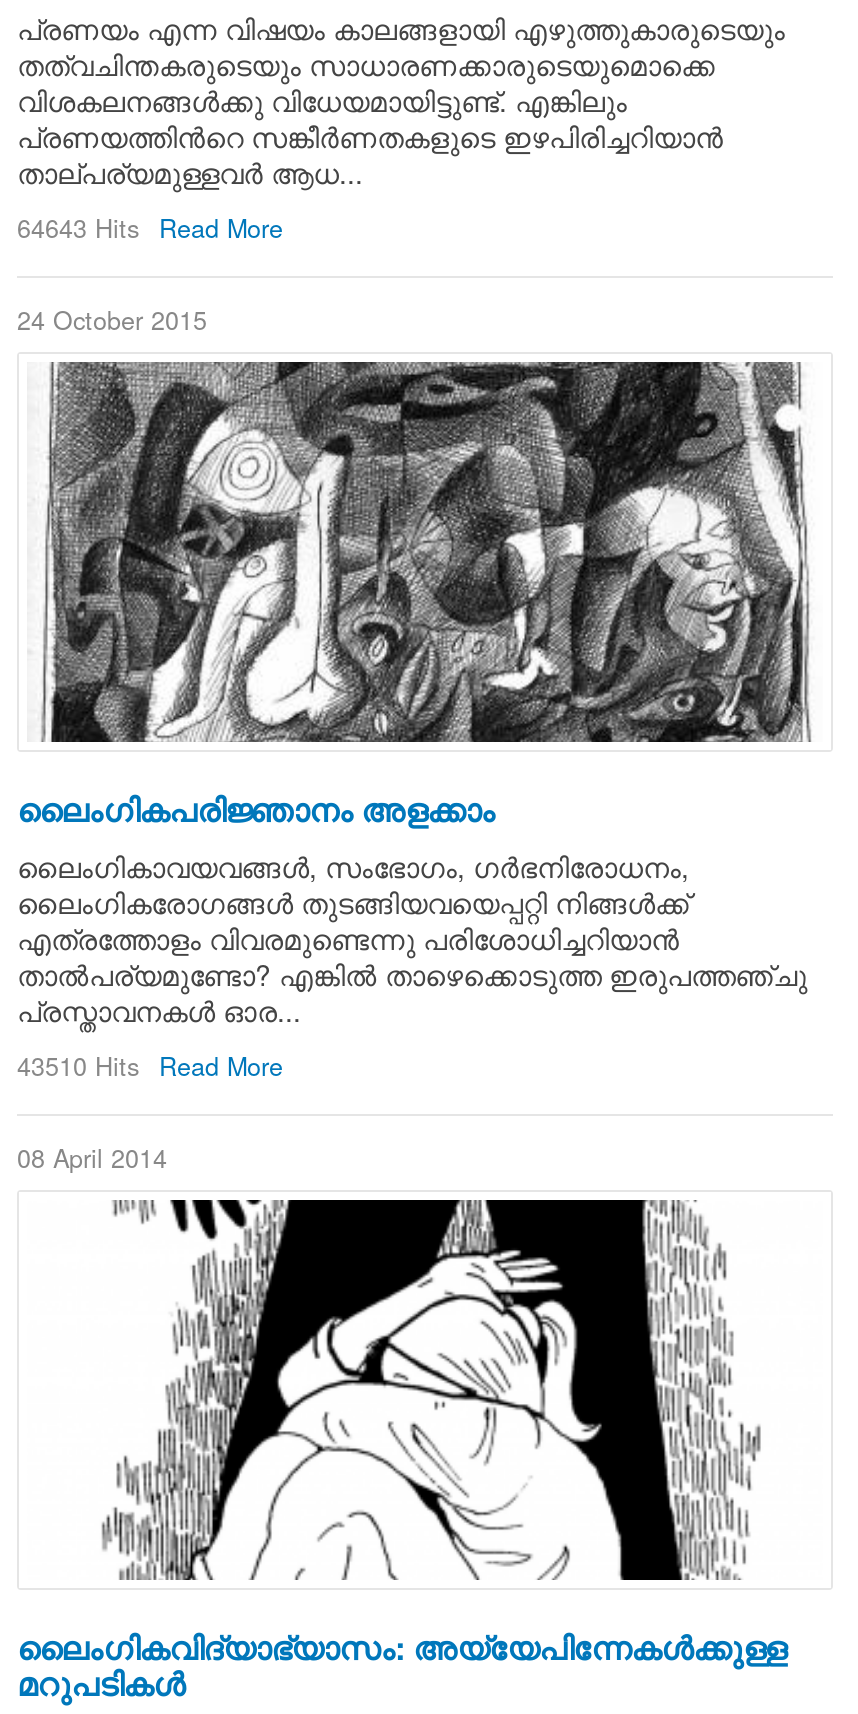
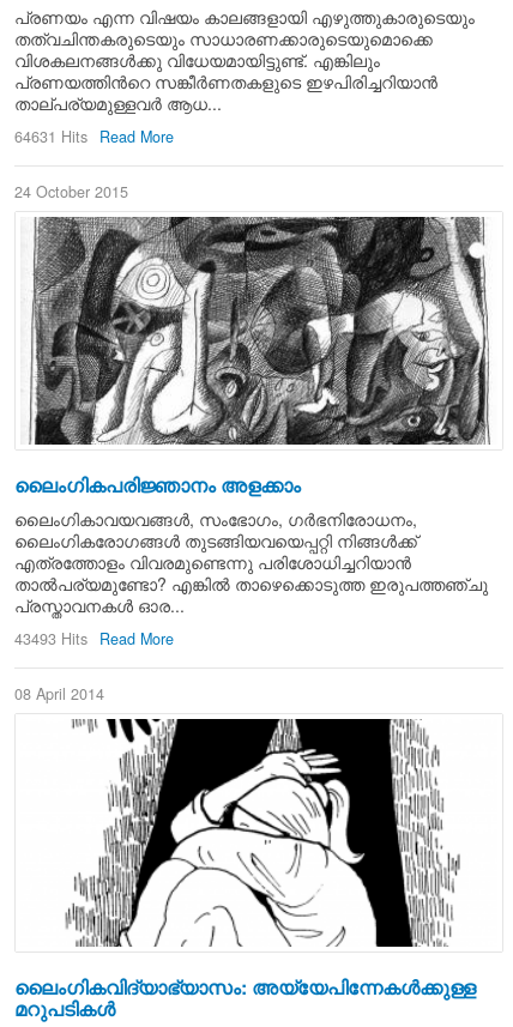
- 64643 Hits Read More
+ 64631 Hits Read More

- 43510 Hits Read More
+ 43493 Hits Read More
